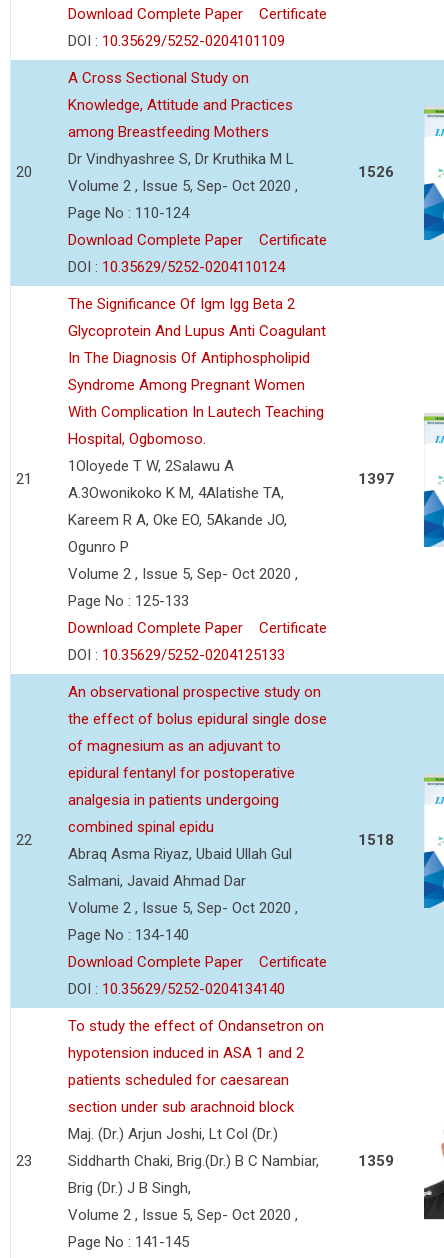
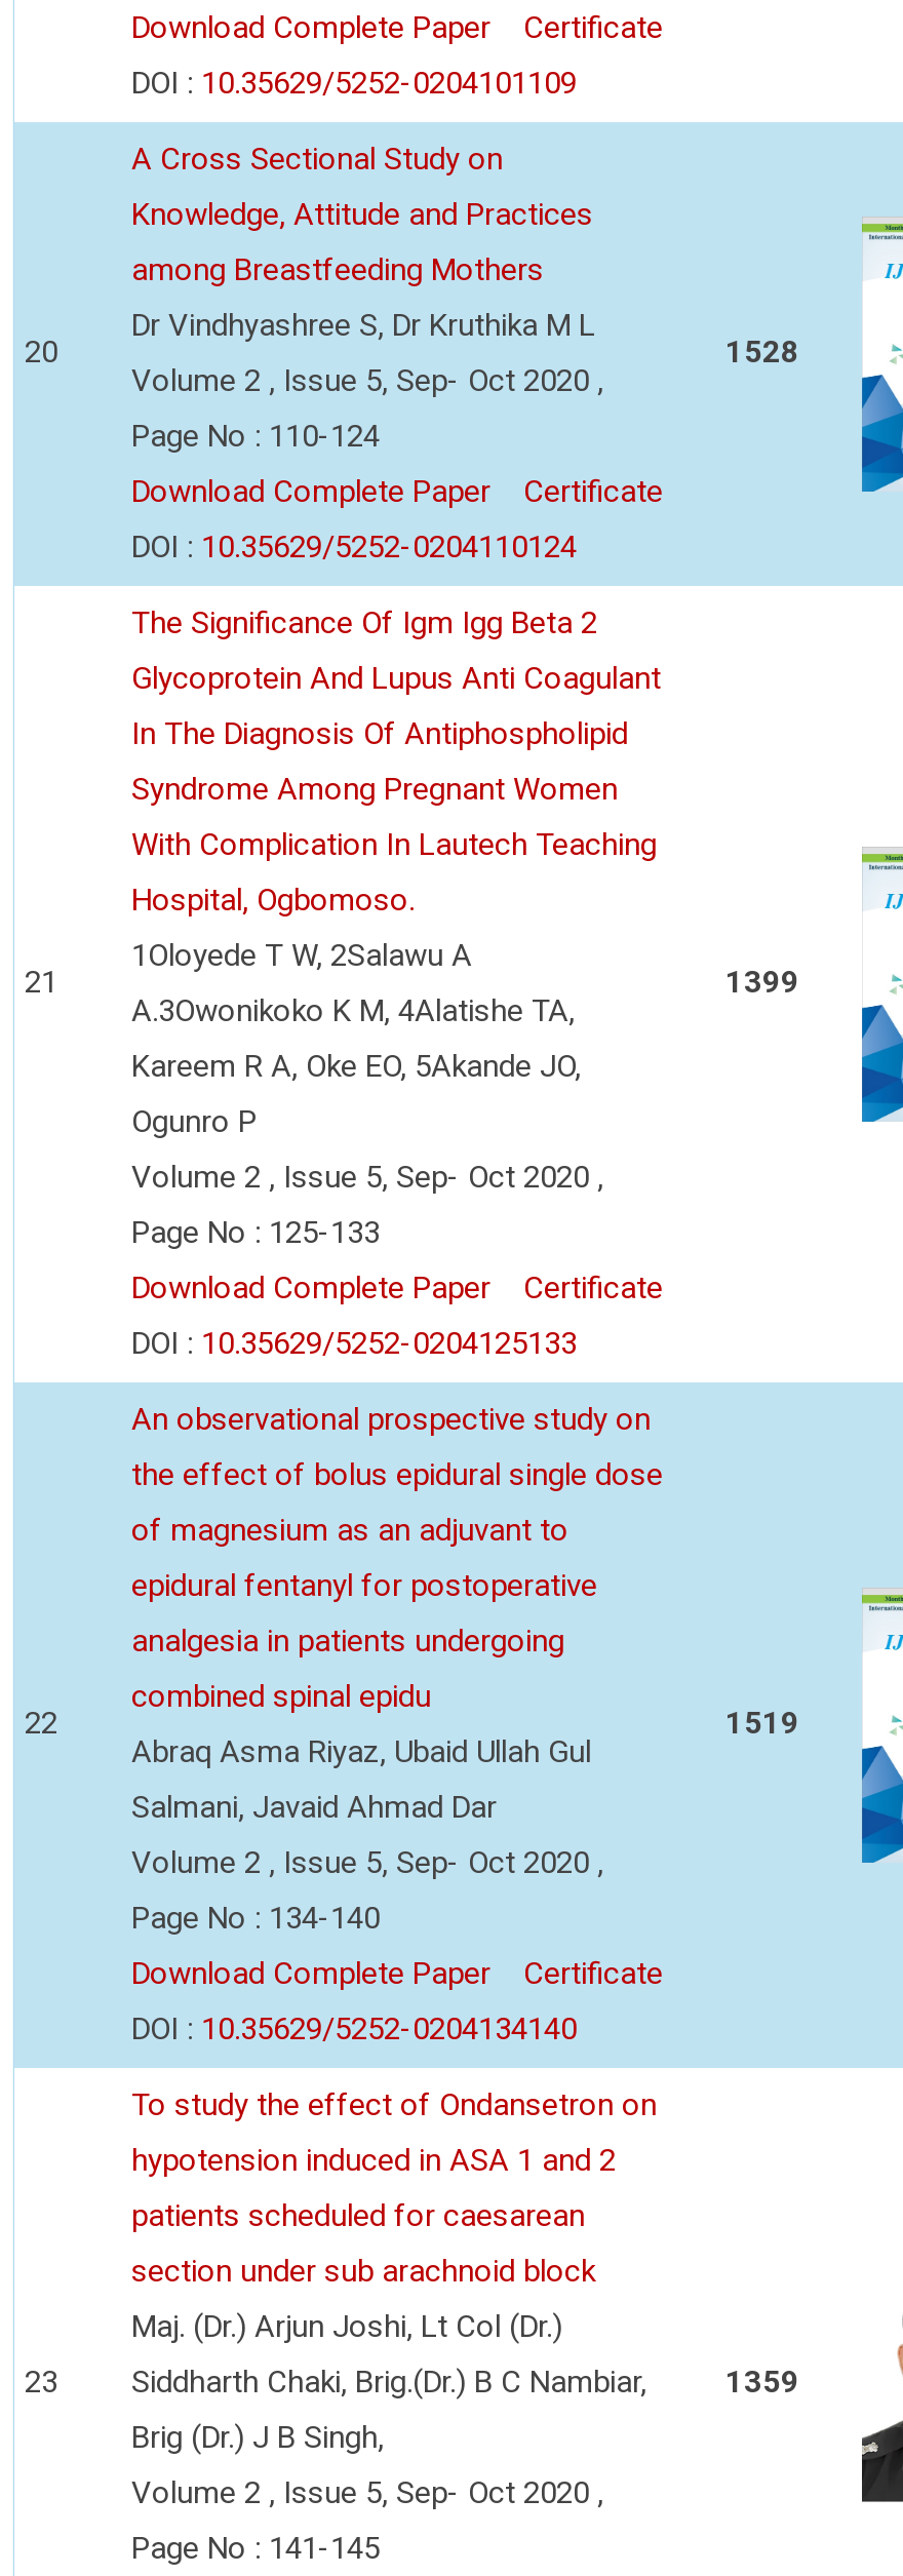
- 1526
+ 1528

- 1397
+ 1399

- 1518
+ 1519
